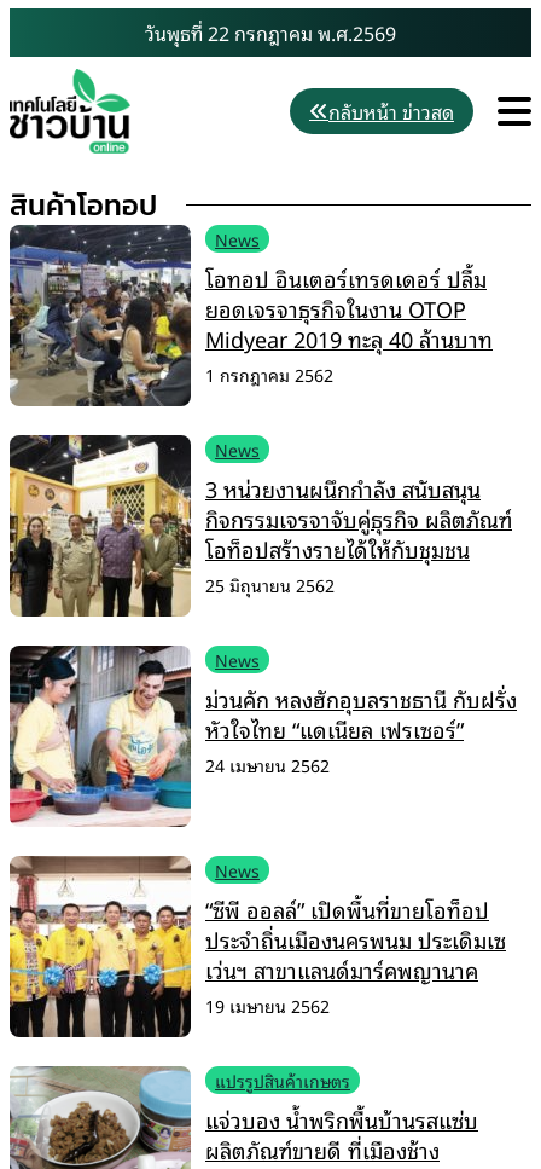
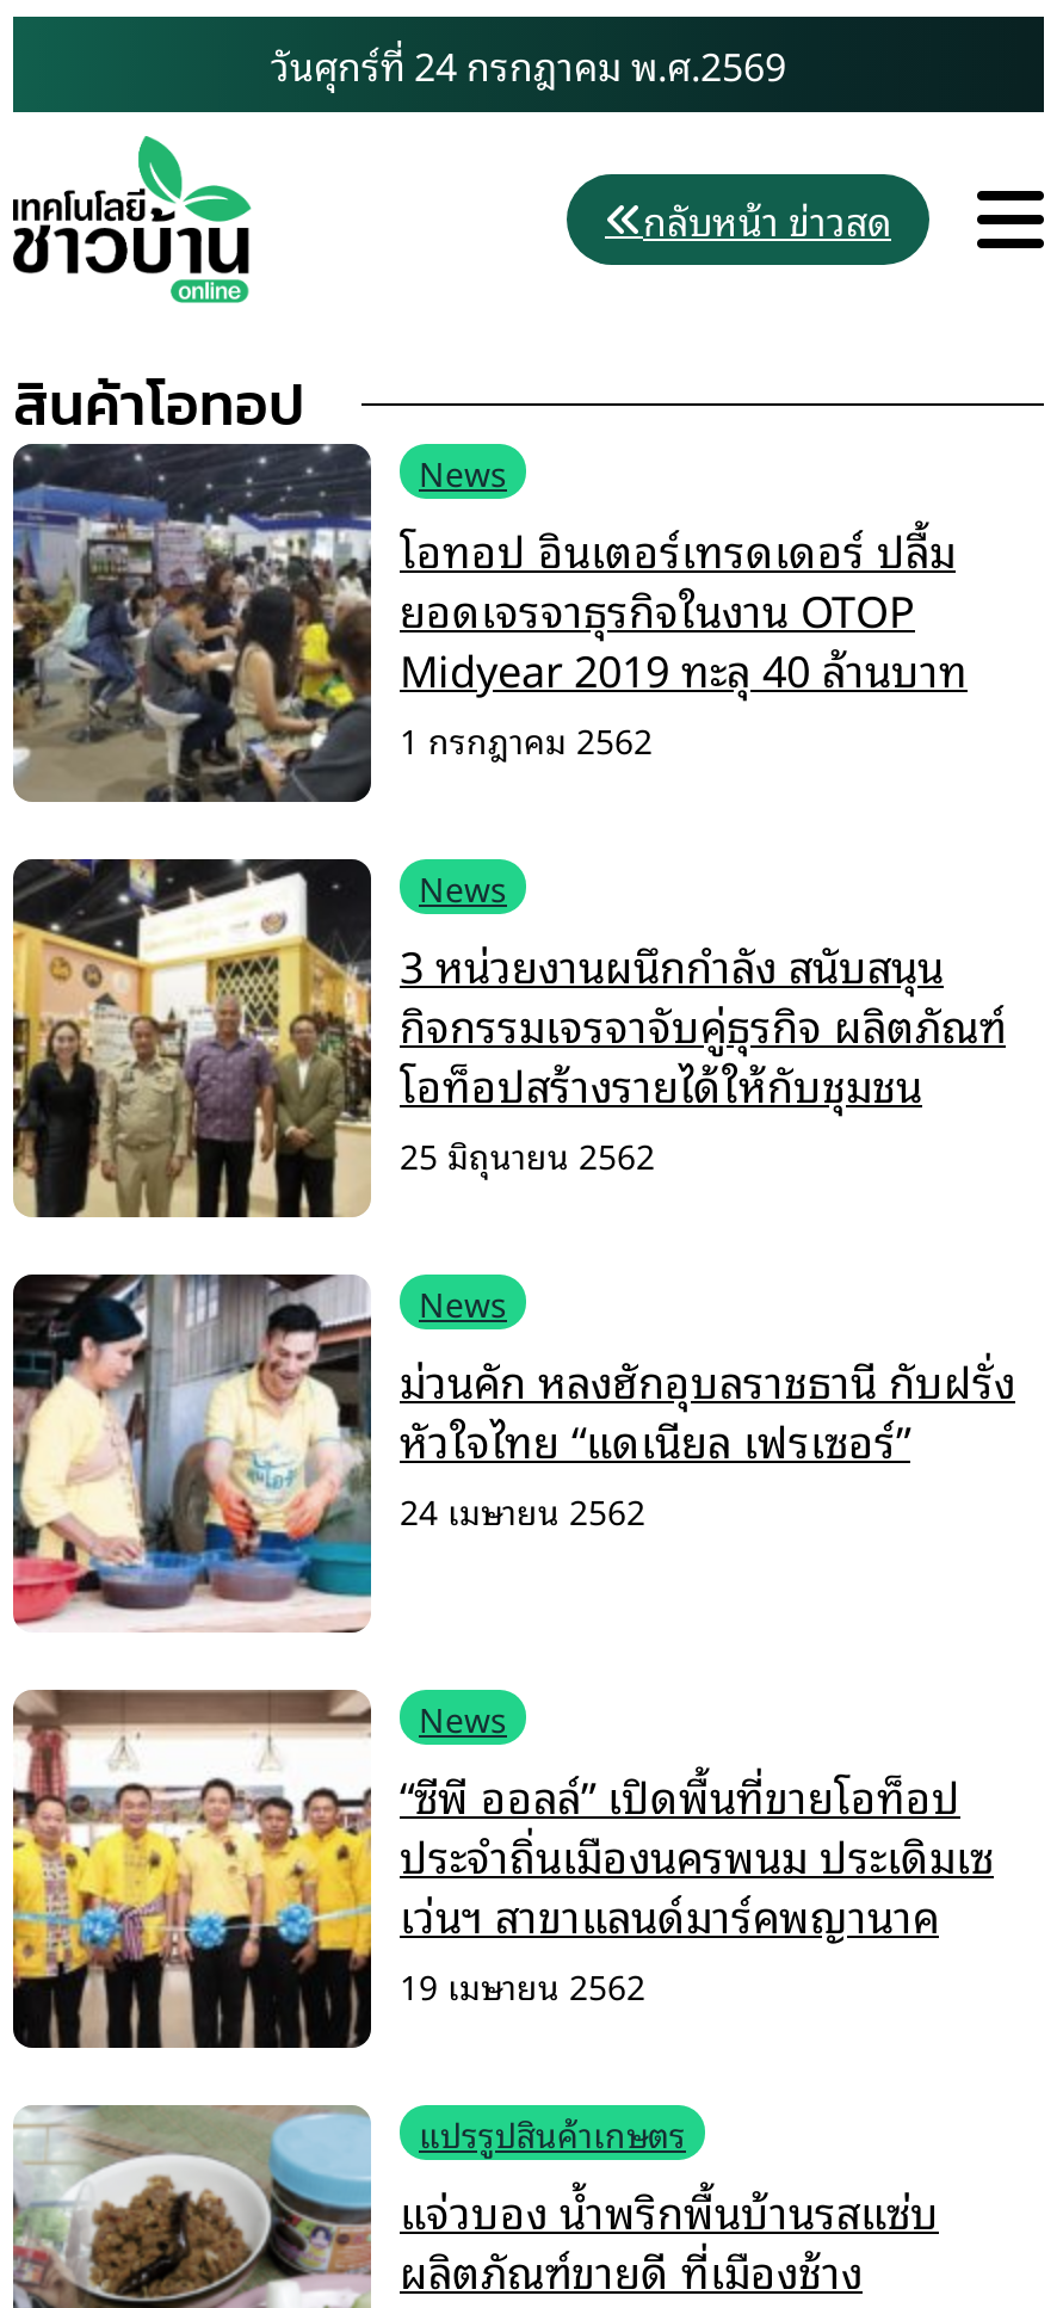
- วันพุธที่ 22 กรกฎาคม พ.ศ.2569
+ วันศุกร์ที่ 24 กรกฎาคม พ.ศ.2569
